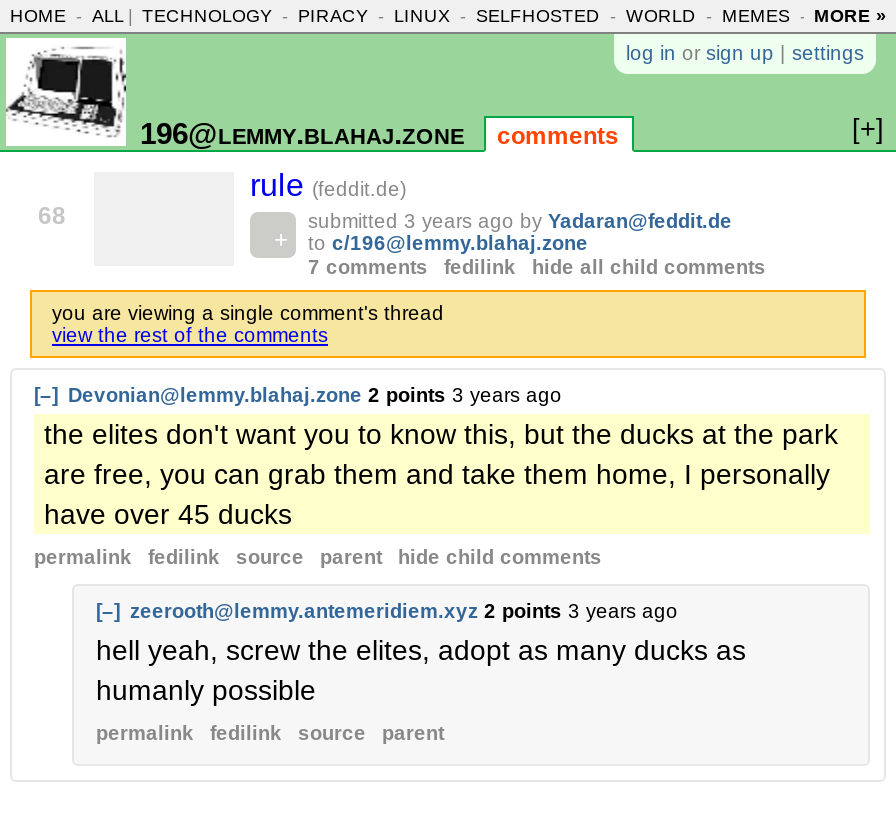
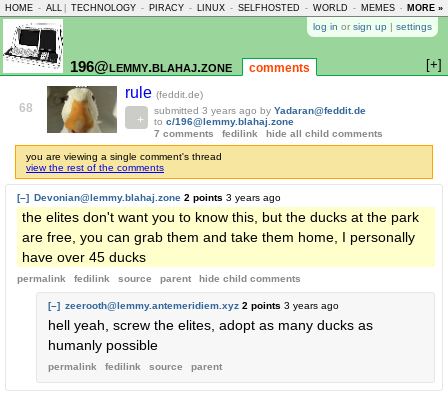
+ [image]
